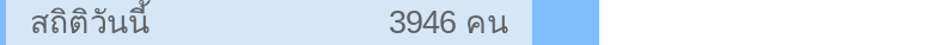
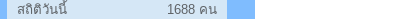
- 3946 คน
+ 1688 คน
